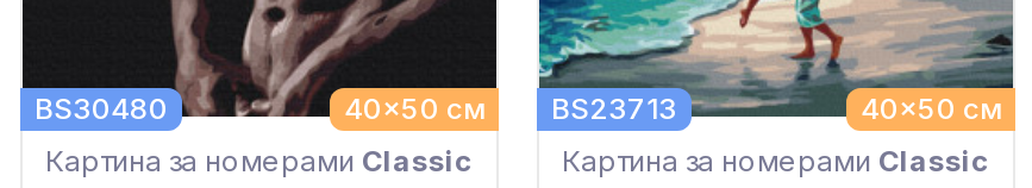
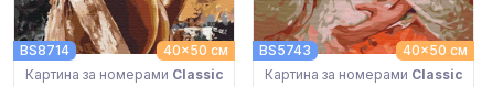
- BS30480
+ BS8714

- 40x50 см BS23713
+ 40x50 см BS5743
